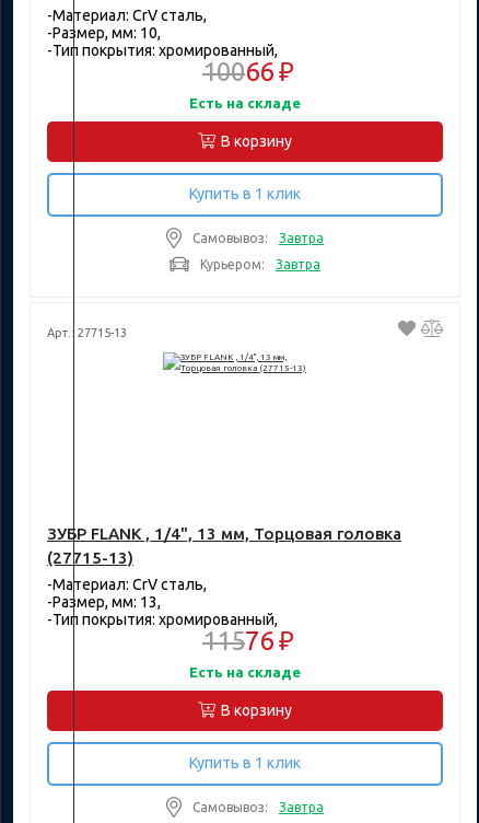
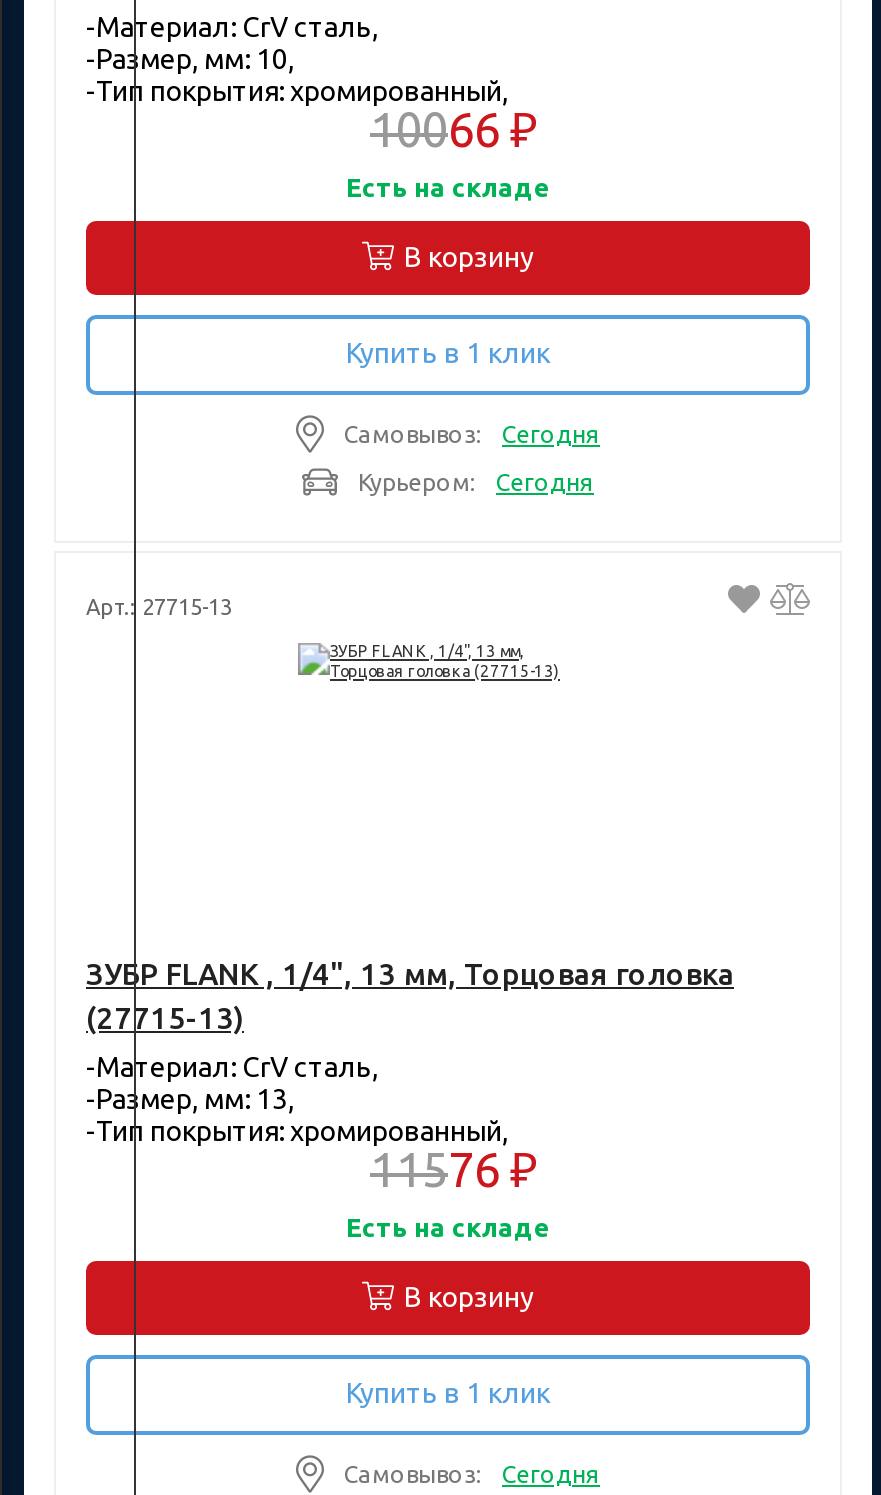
- Завтра
+ Сегодня

- Завтра
+ Сегодня

- Завтра
+ Сегодня
